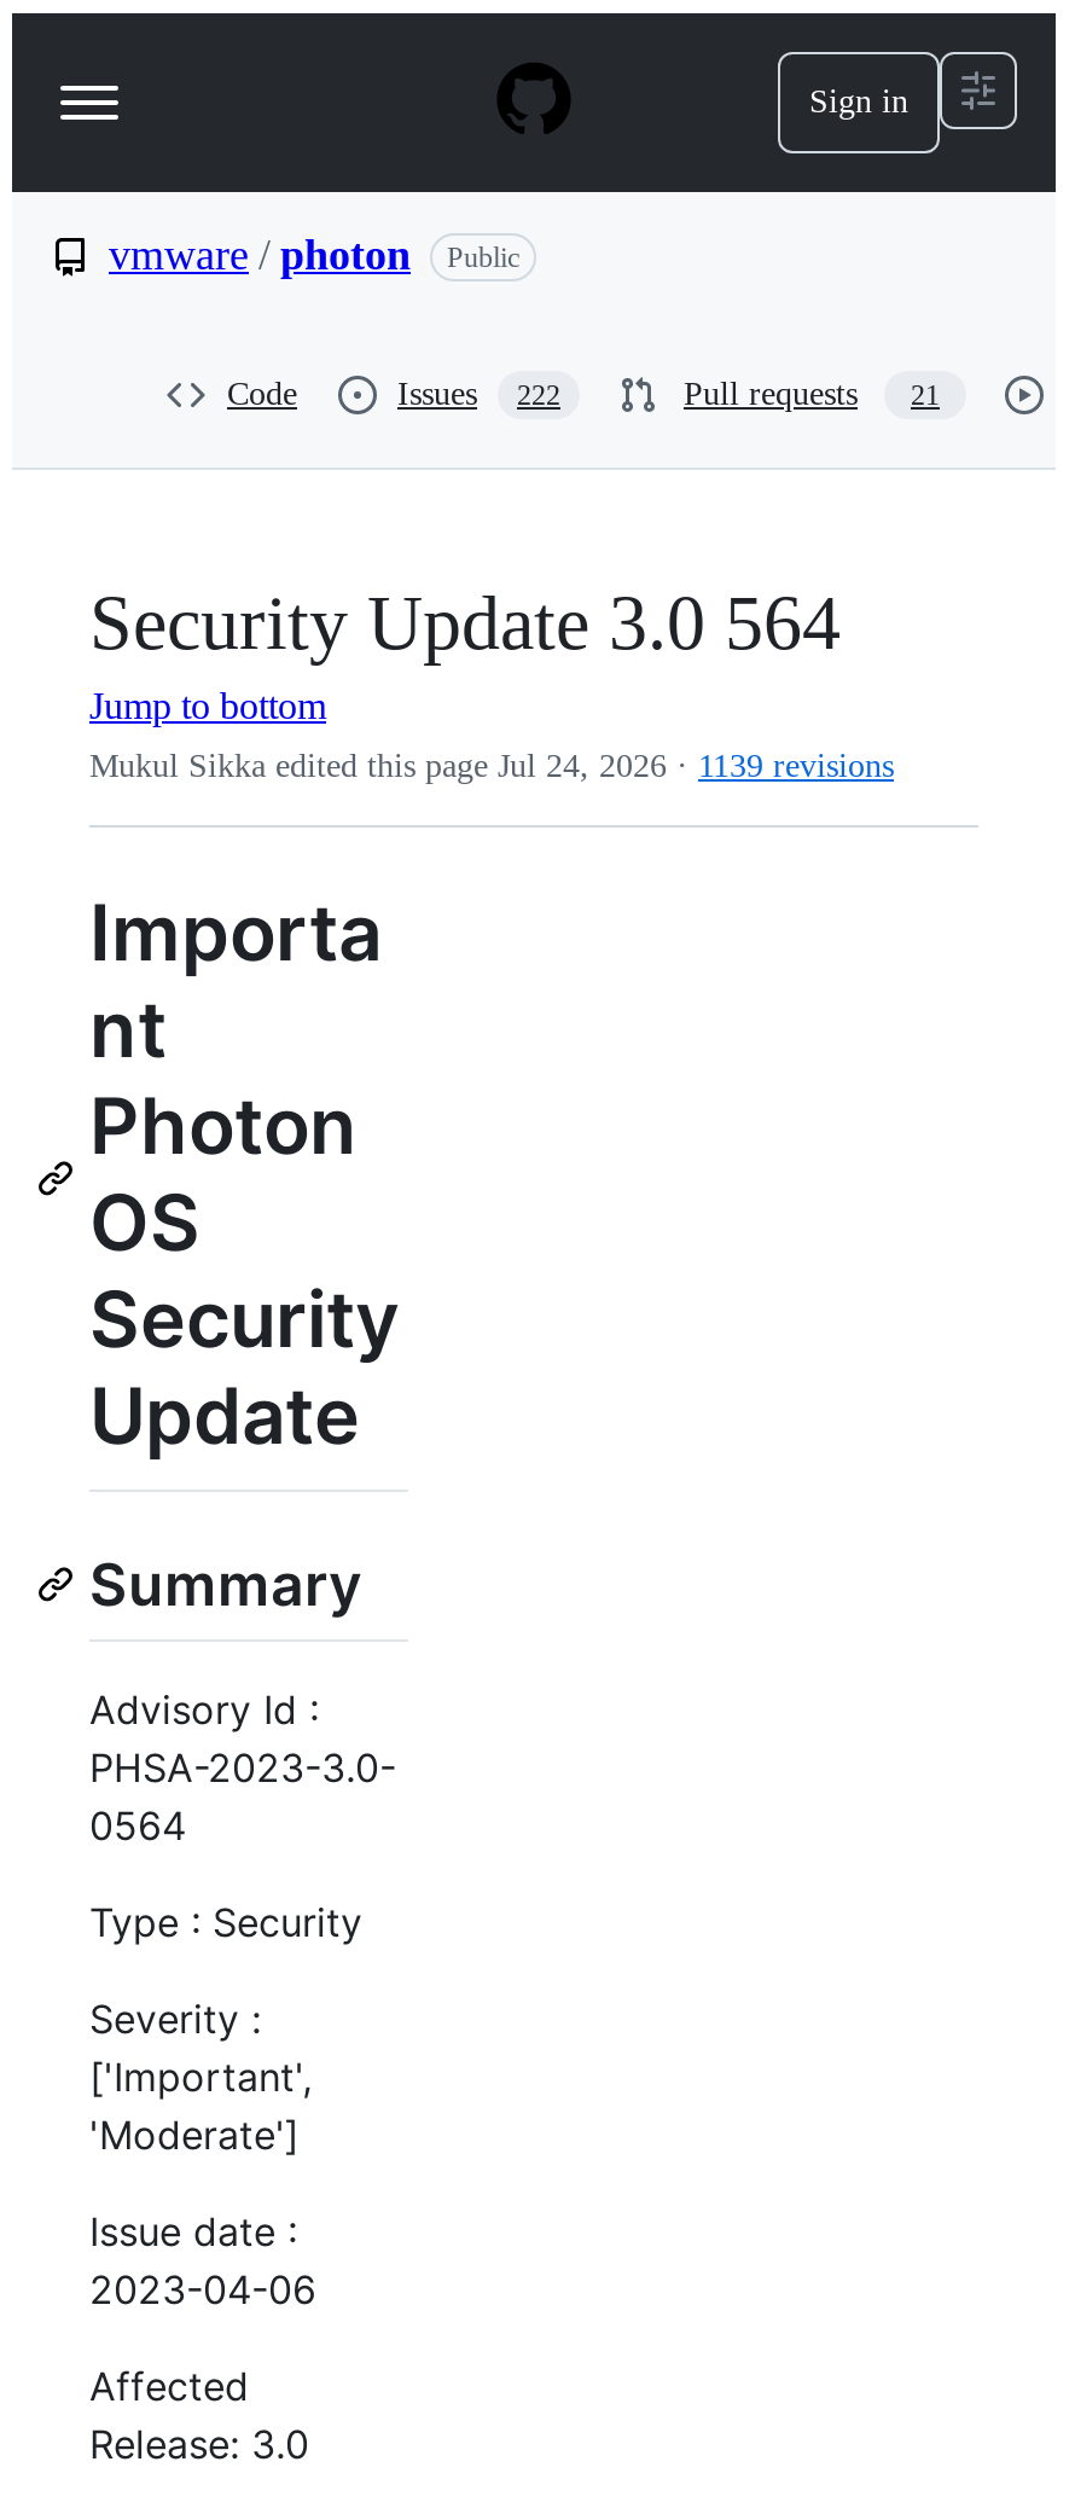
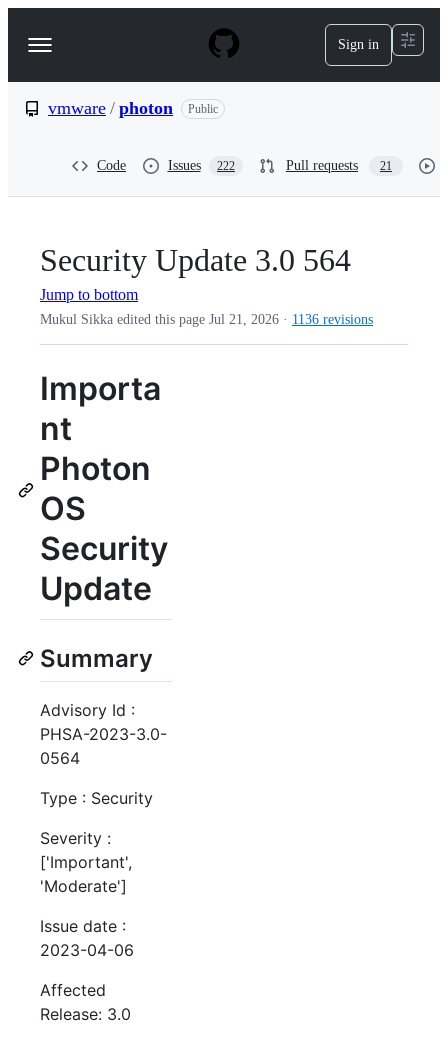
- Mukul Sikka edited this page Jul 24, 2026 · 1139 revisions
+ Mukul Sikka edited this page Jul 21, 2026 · 1136 revisions
